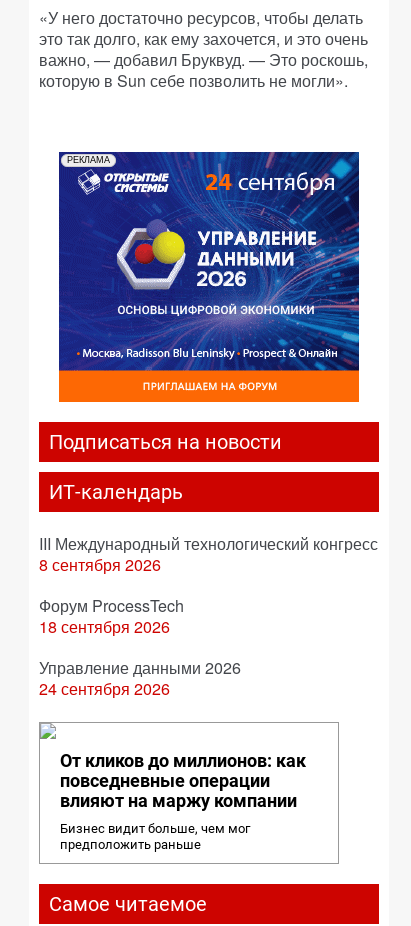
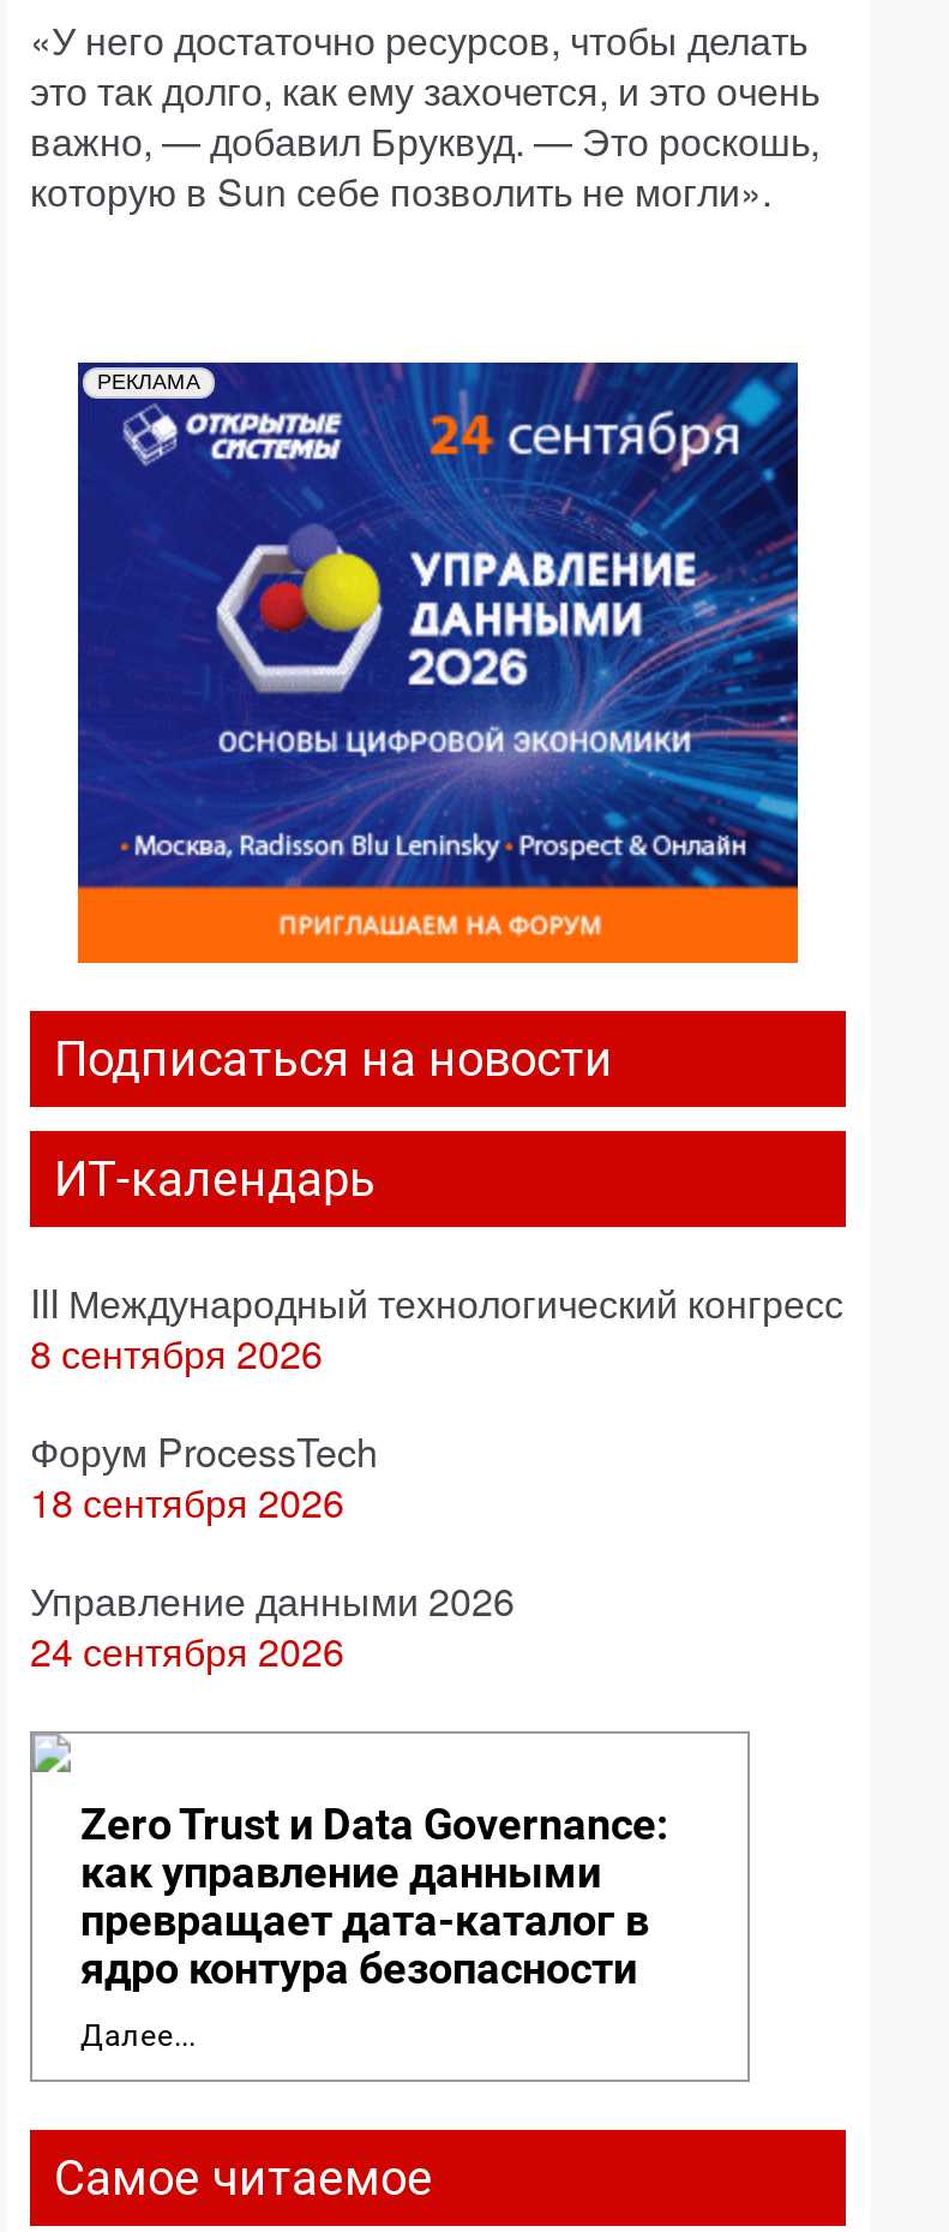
- От кликов до миллионов: как
- повседневные операции
- влияют на маржу компании
+ Zero Trust и Data Governance:
+ как управление данными
+ превращает дата-каталог в
+ ядро контура безопасности

- Бизнес видит больше, чем мог
- предположить раньше
+ Далее...
